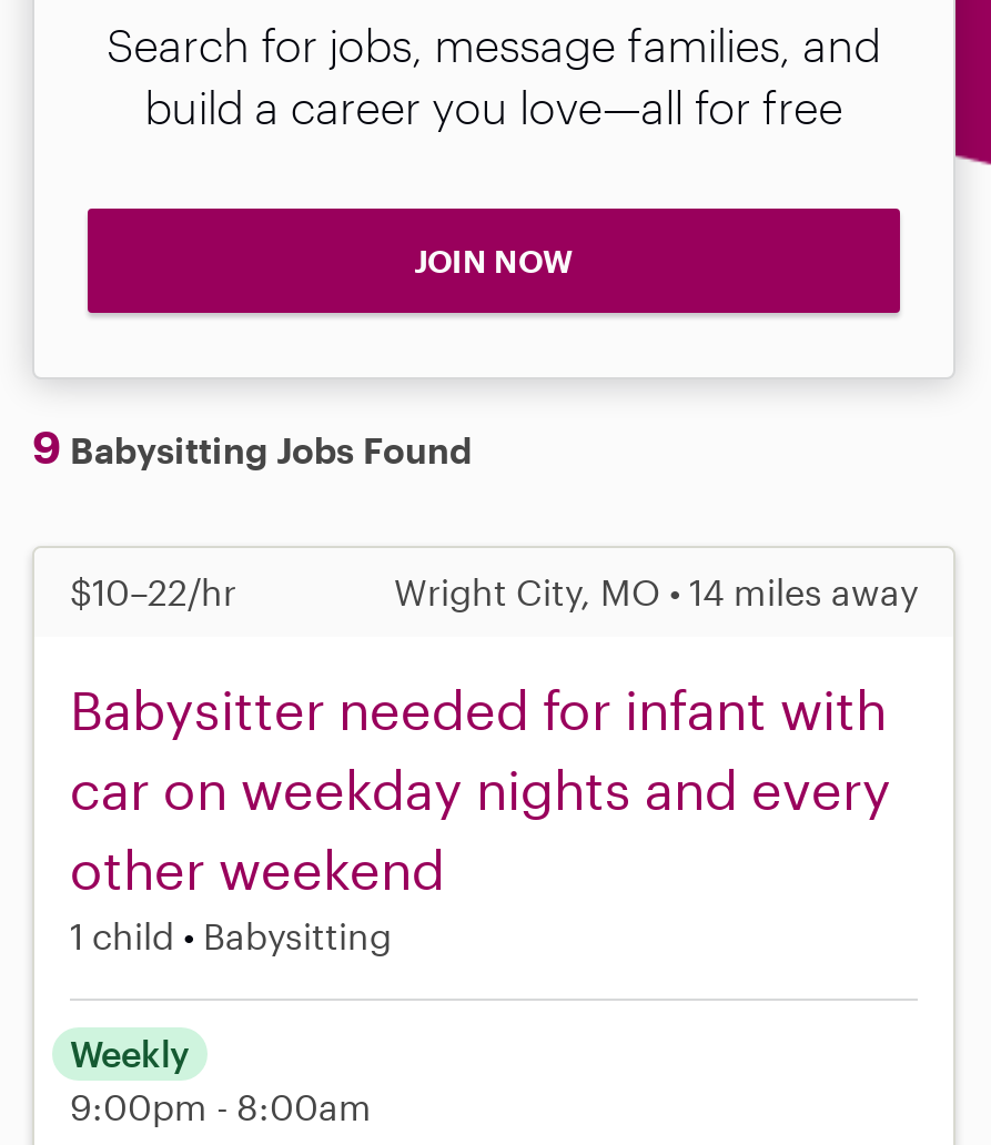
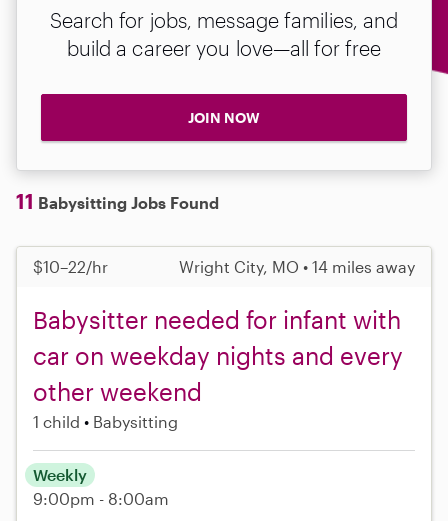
- 9 Babysitting Jobs Found
+ 11 Babysitting Jobs Found
